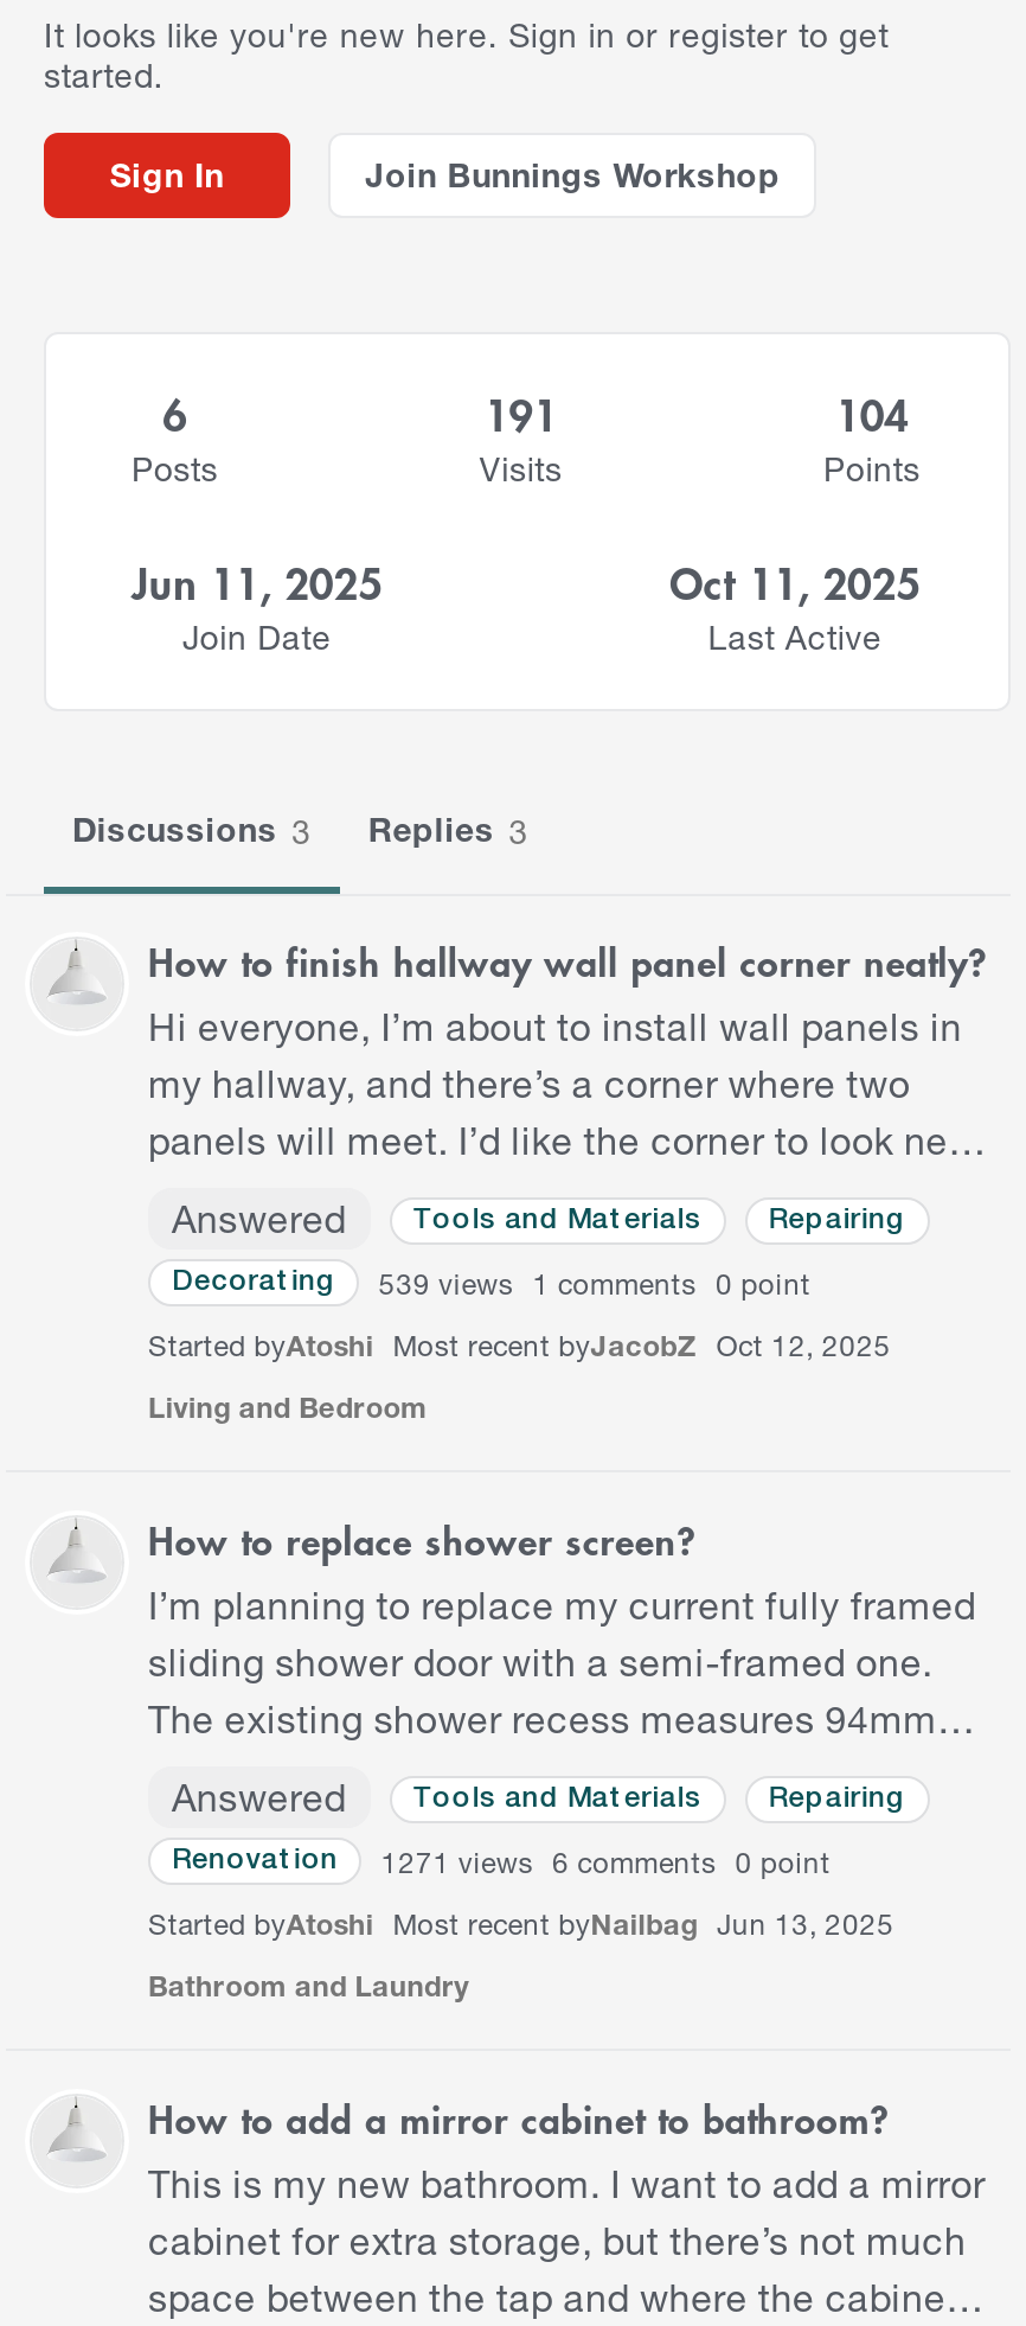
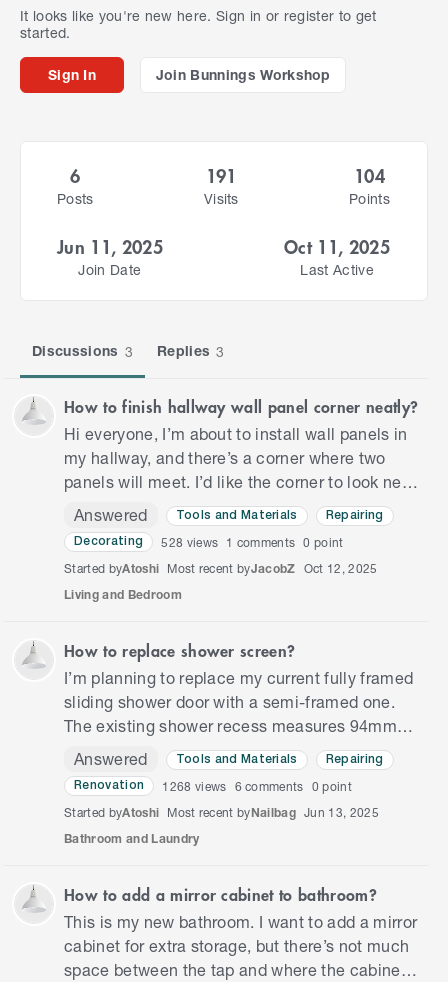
- 539 views 1 comments 0 point
+ 528 views 1 comments 0 point

- 1271 views 6 comments 0 point
+ 1268 views 6 comments 0 point
